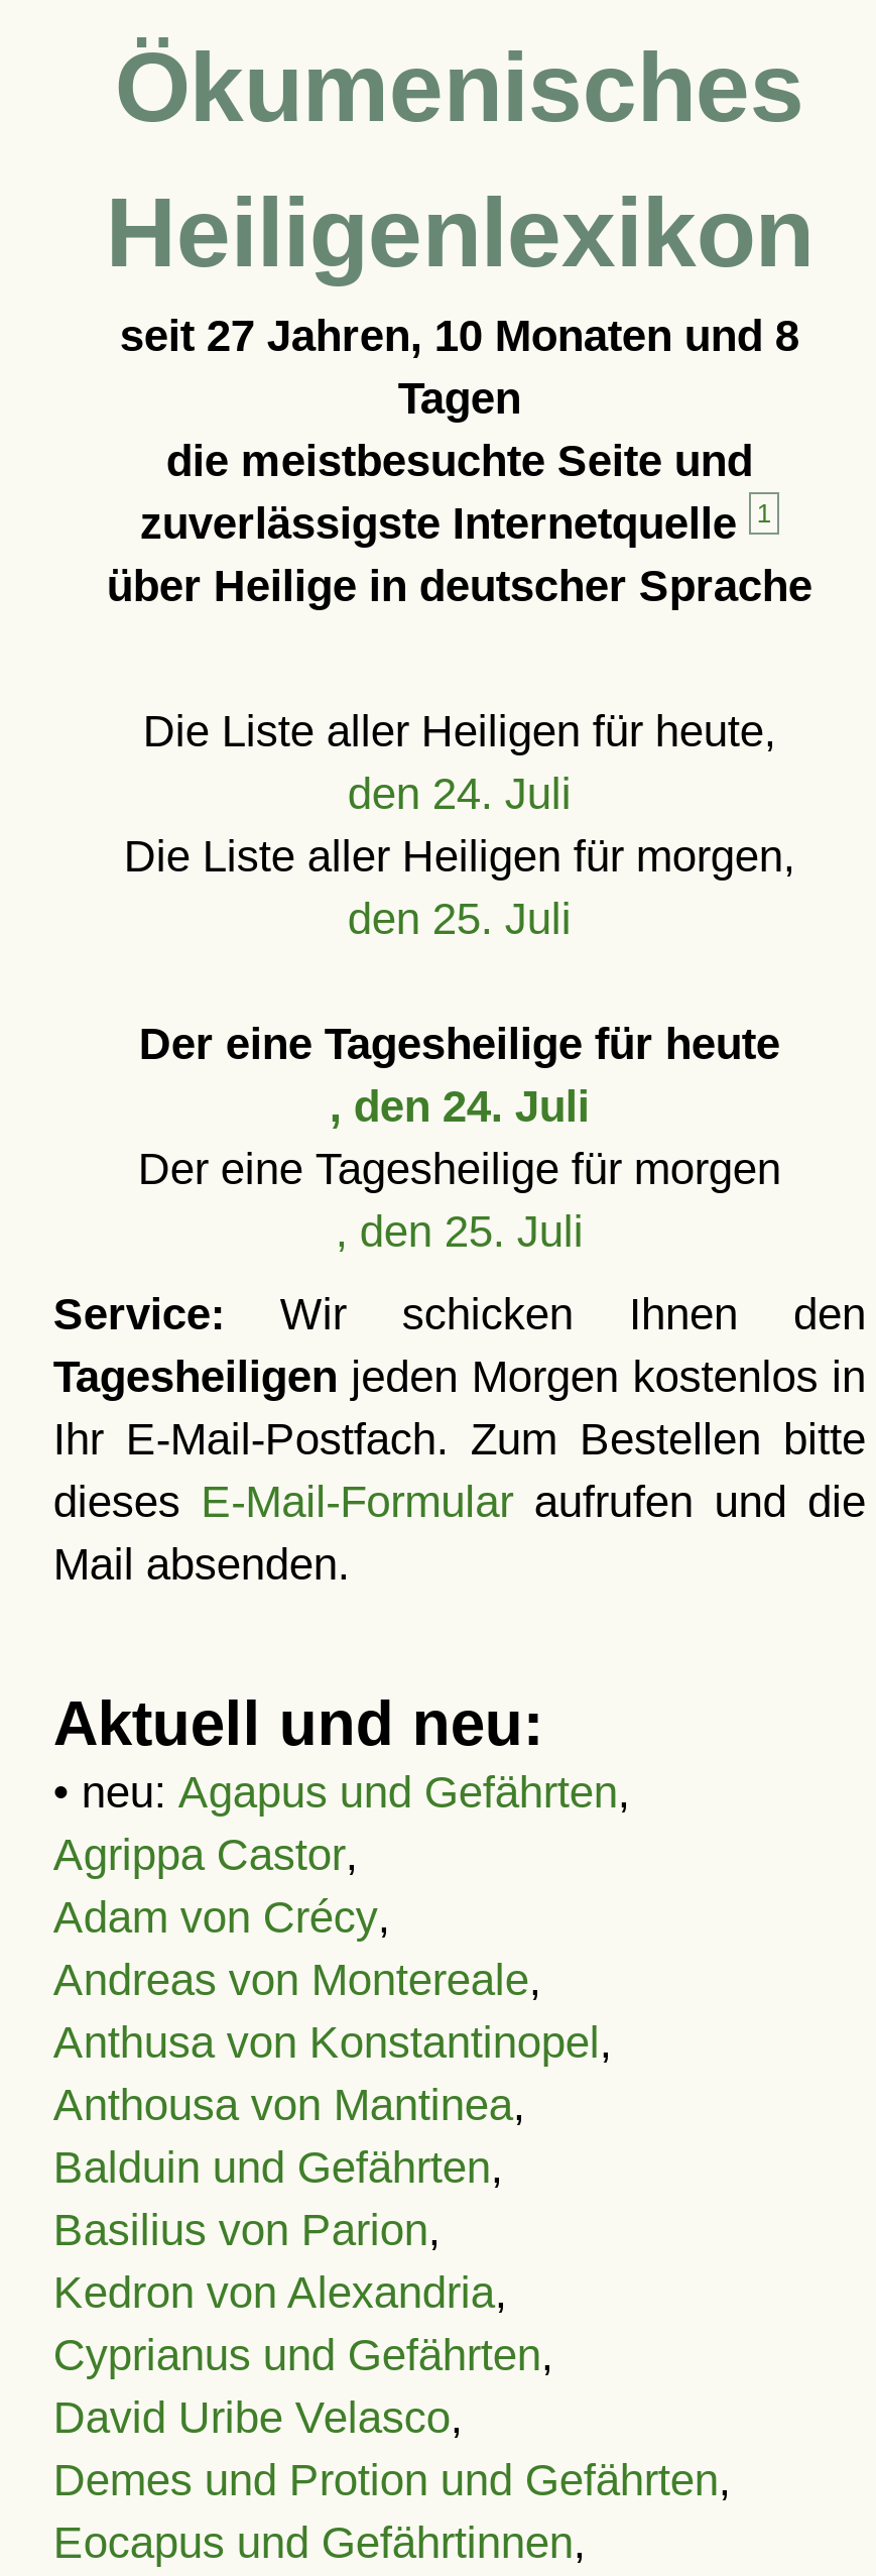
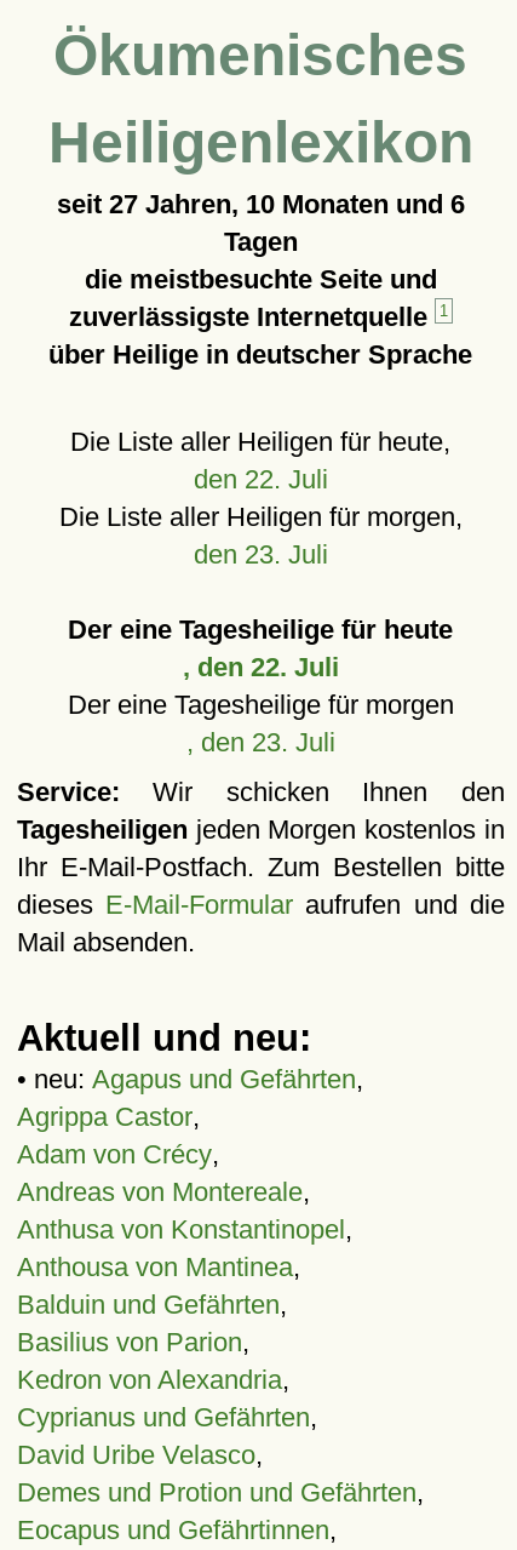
- seit 27 Jahren, 10 Monaten und 8
+ seit 27 Jahren, 10 Monaten und 6

- den 24. Juli
+ den 22. Juli

- den 25. Juli
+ den 23. Juli

- , den 24. Juli
+ , den 22. Juli

- , den 25. Juli
+ , den 23. Juli
